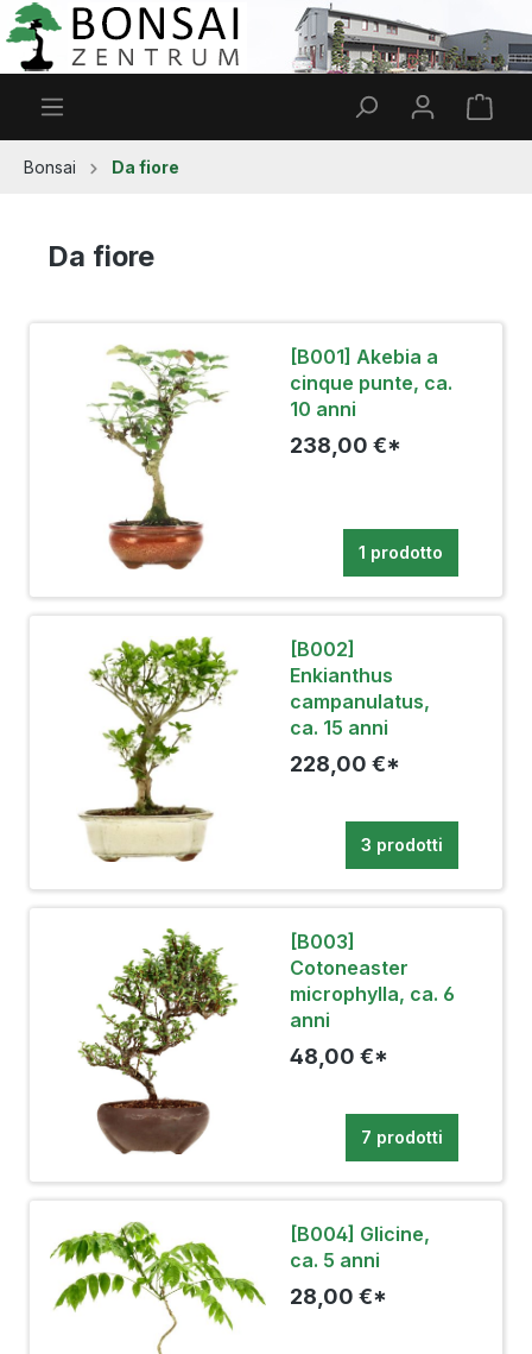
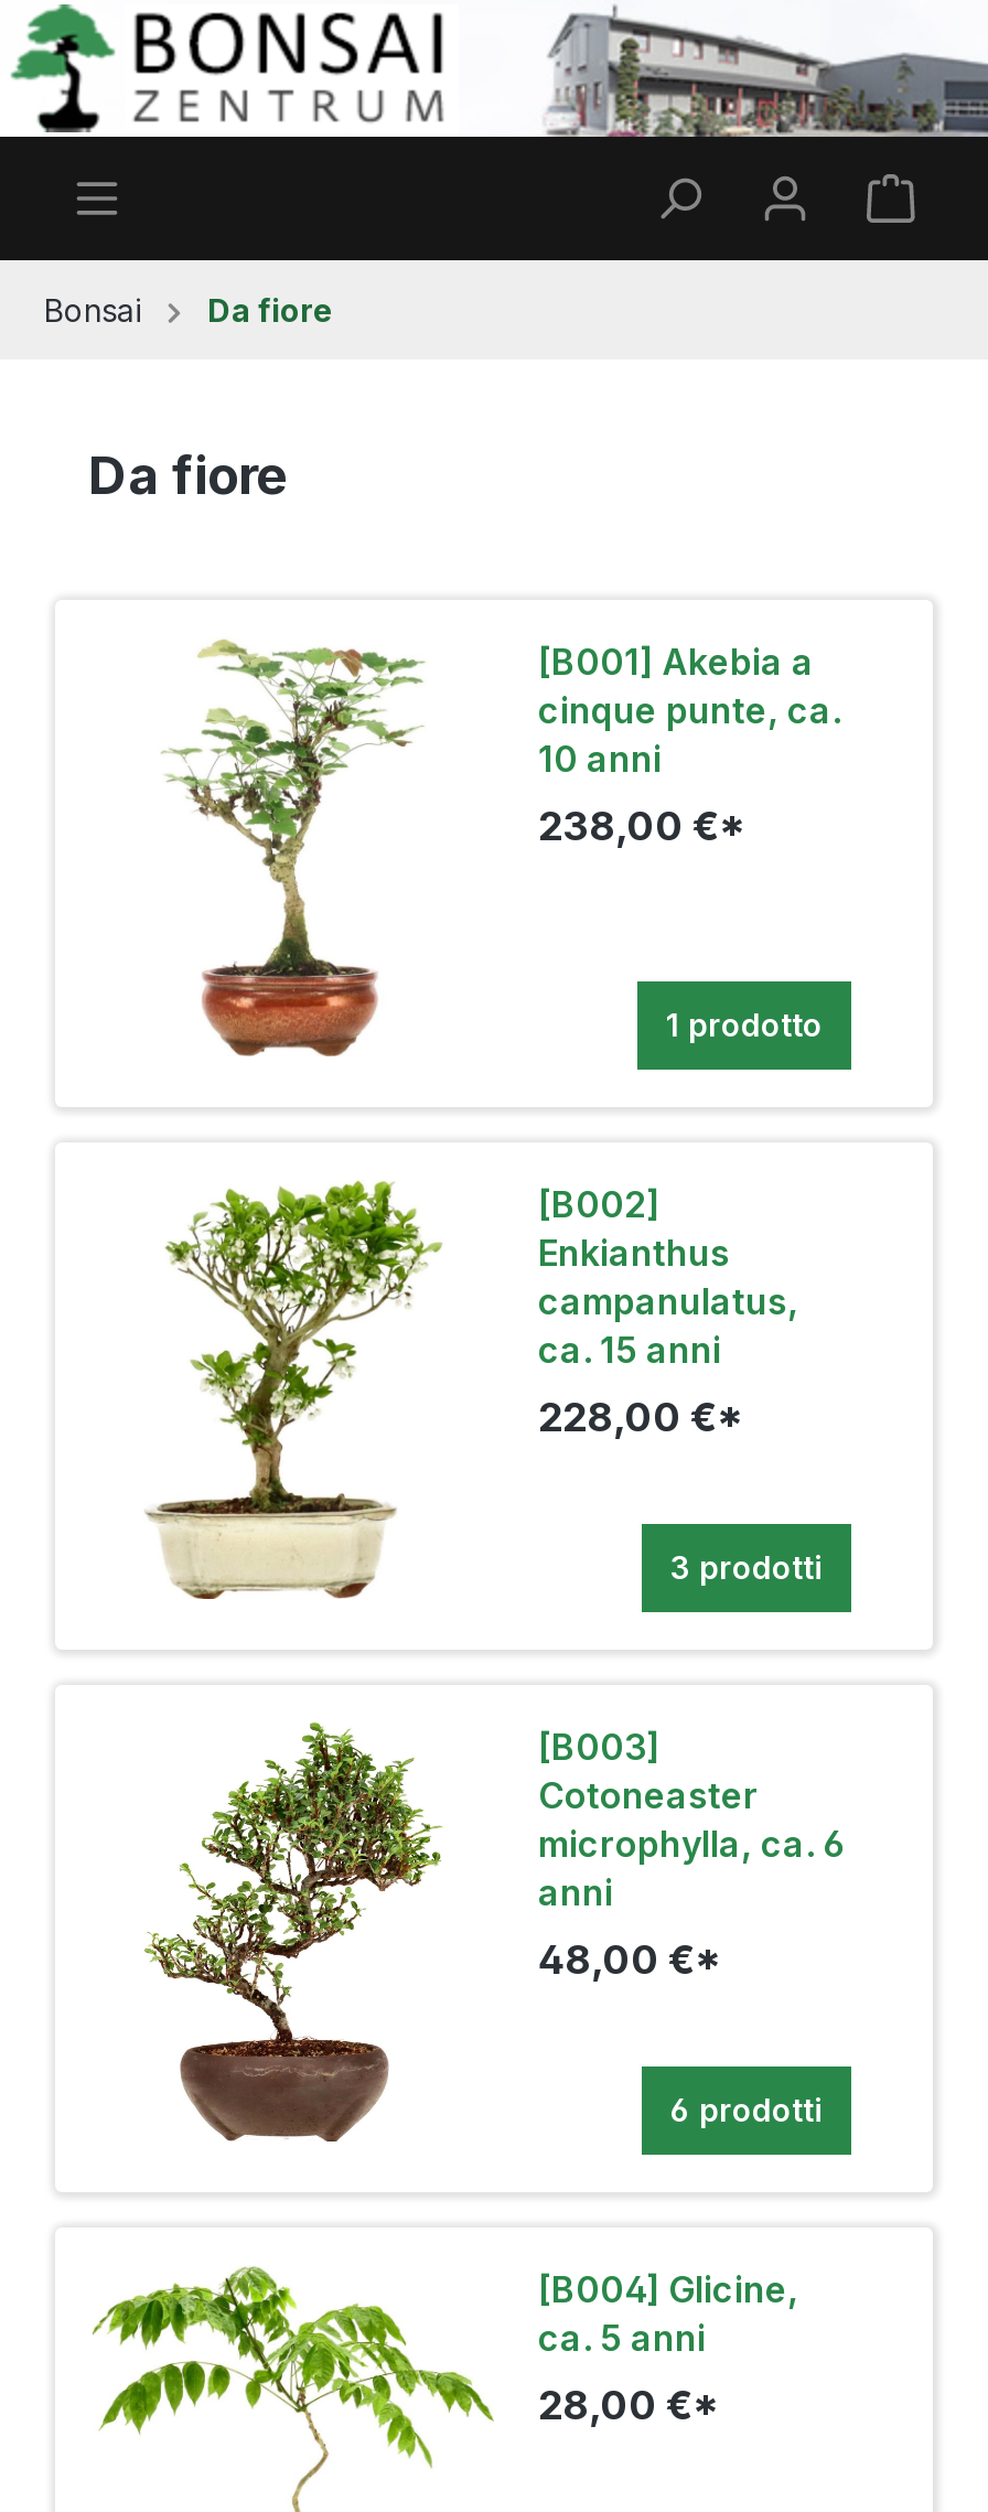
- 7 prodotti
+ 6 prodotti
